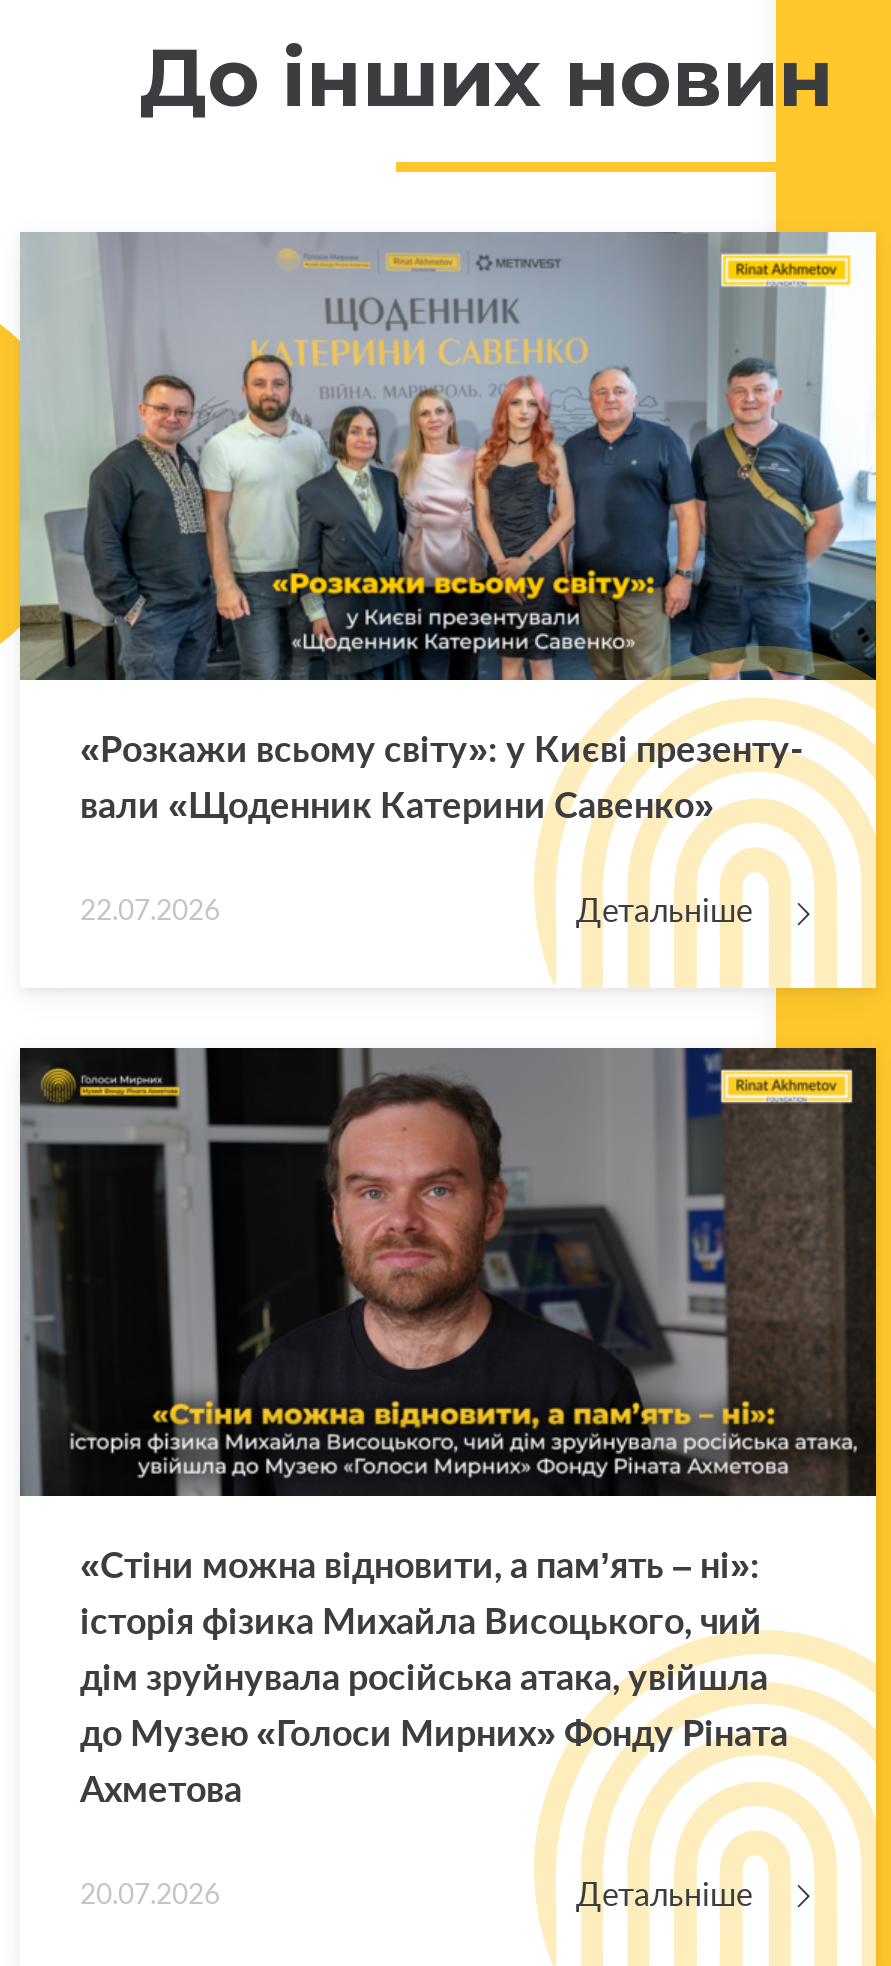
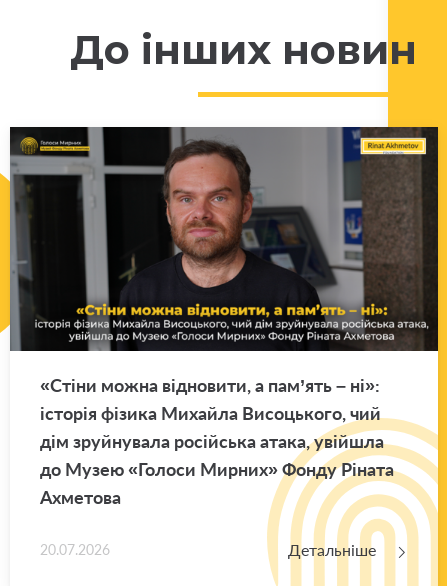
- [image]
- «Розкажи всьому світу»: у Києві презенту
- вали «Щоденник Катерини Савенко»
- 22.07.2026
- Детальніше
